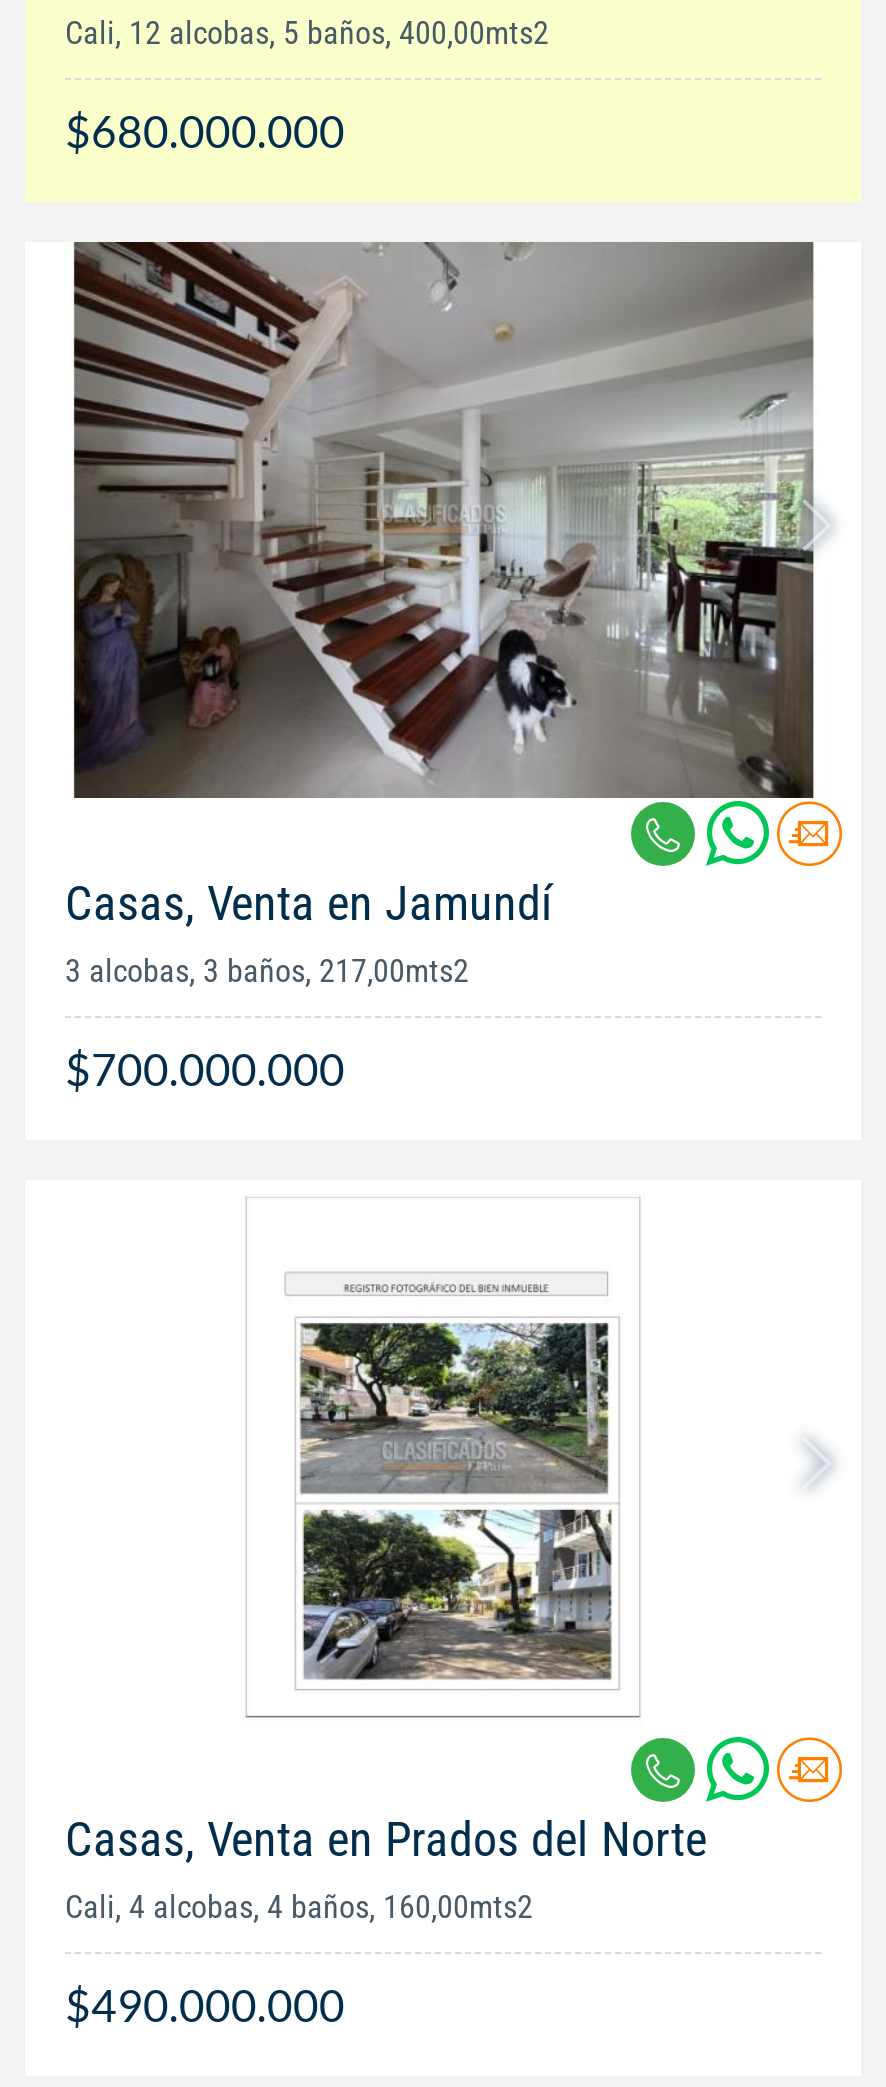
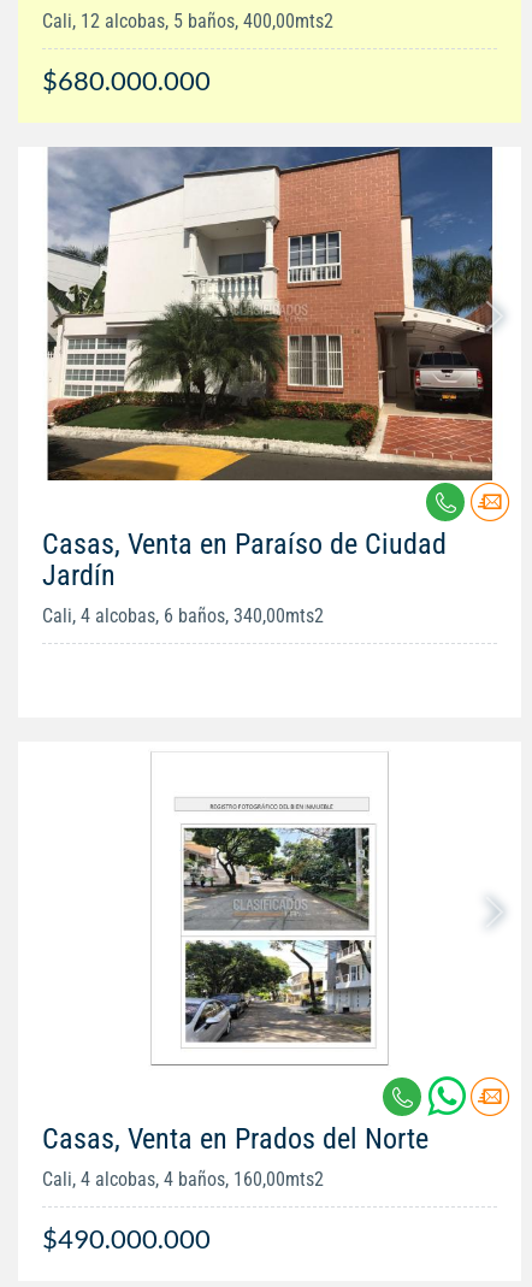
- [image]
- Casas, Venta en Jamundí
- 3 alcobas, 3 baños, 217,00mts2
- $700.000.000
+ [image]
+ Casas, Venta en Paraíso de Ciudad
+ Jardín
+ Cali, 4 alcobas, 6 baños, 340,00mts2
